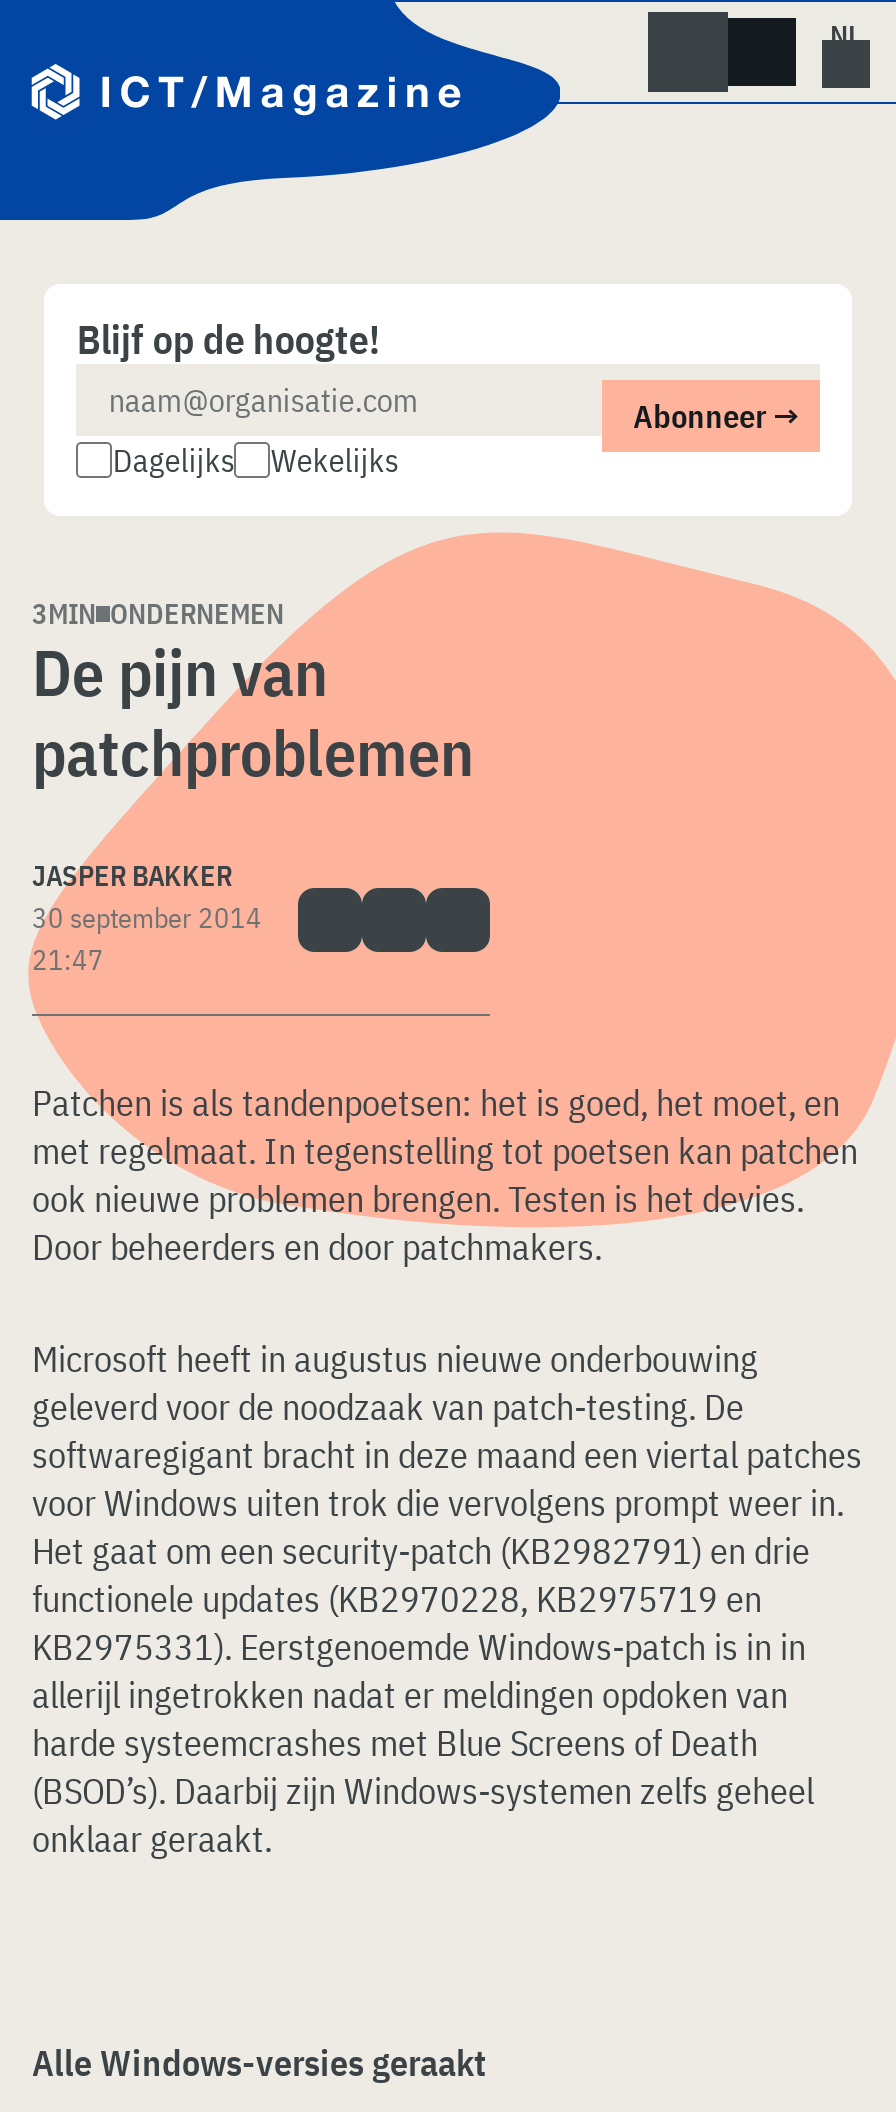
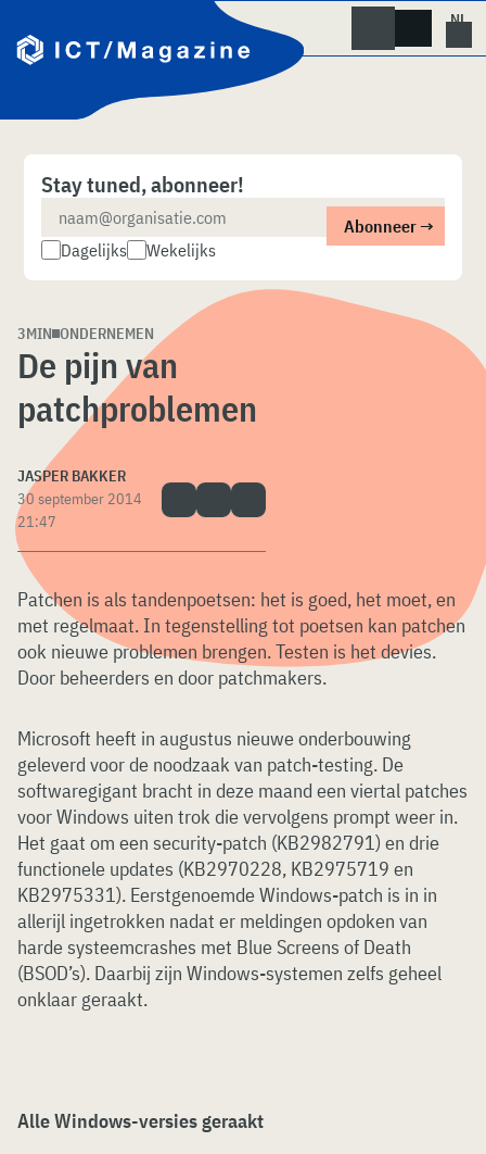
- Blijf op de hoogte!
+ Stay tuned, abonneer!
